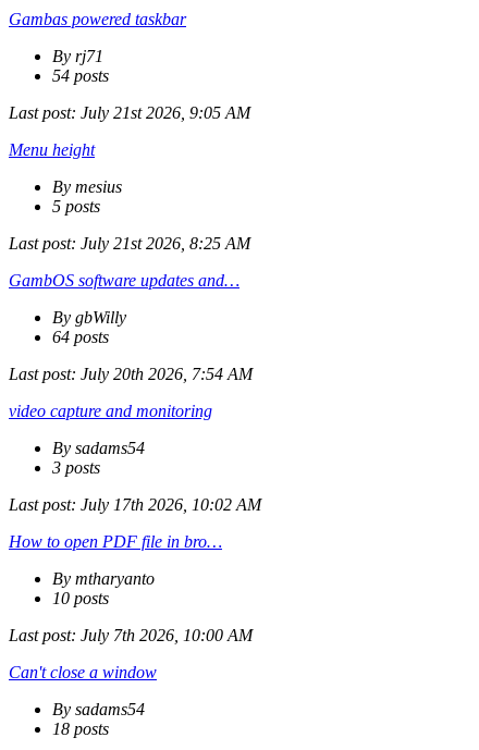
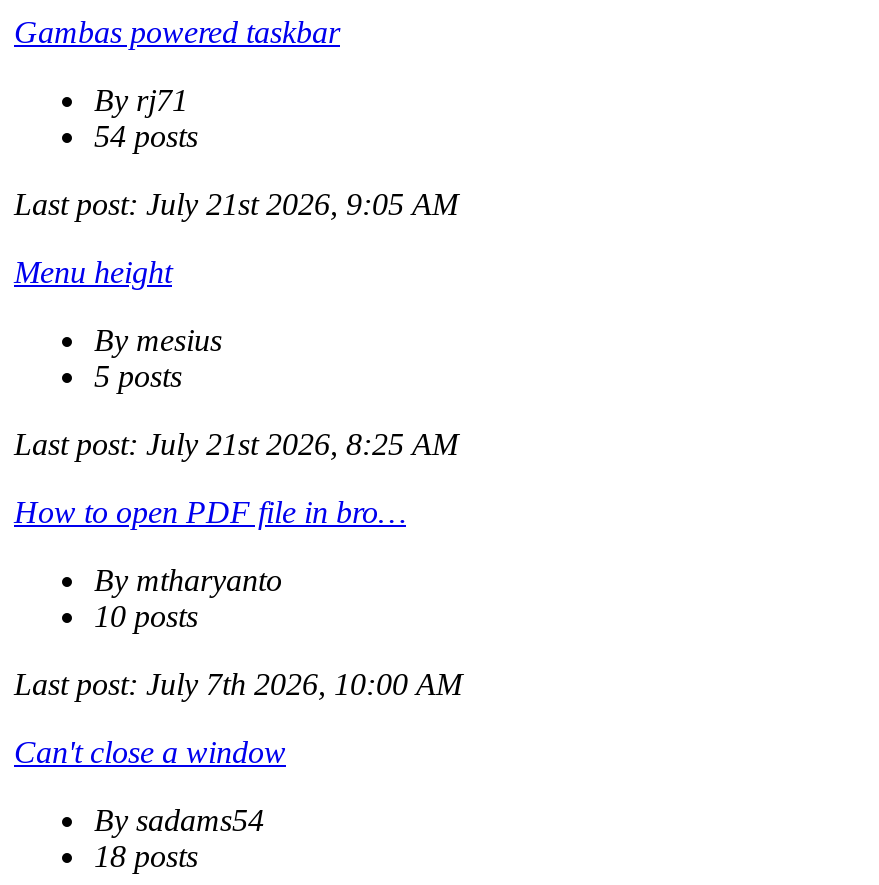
- GambOS software updates and…
- By gbWilly
- 64 posts
- Last post: July 20th 2026, 7:54 AM
- video capture and monitoring
- By sadams54
- 3 posts
- Last post: July 17th 2026, 10:02 AM
